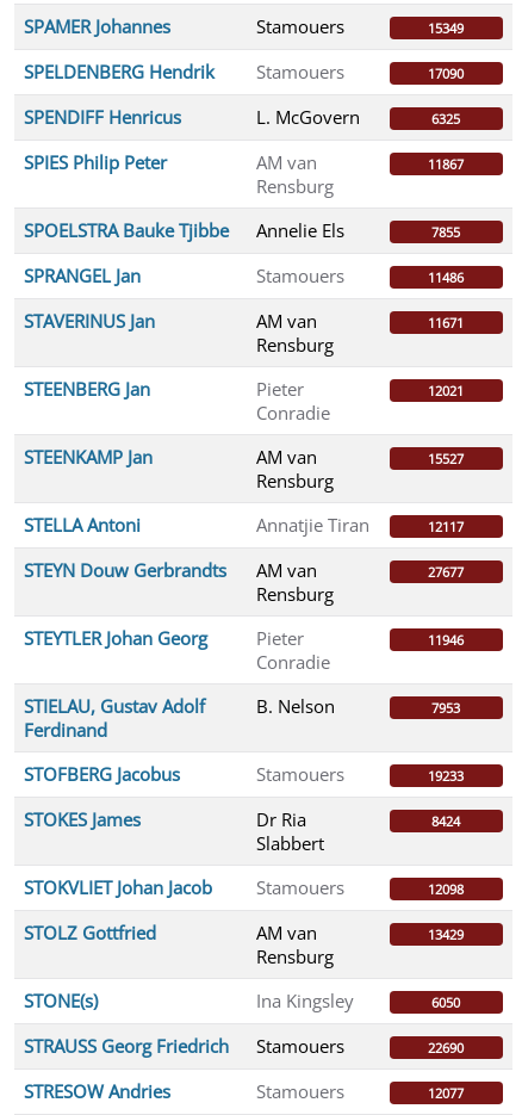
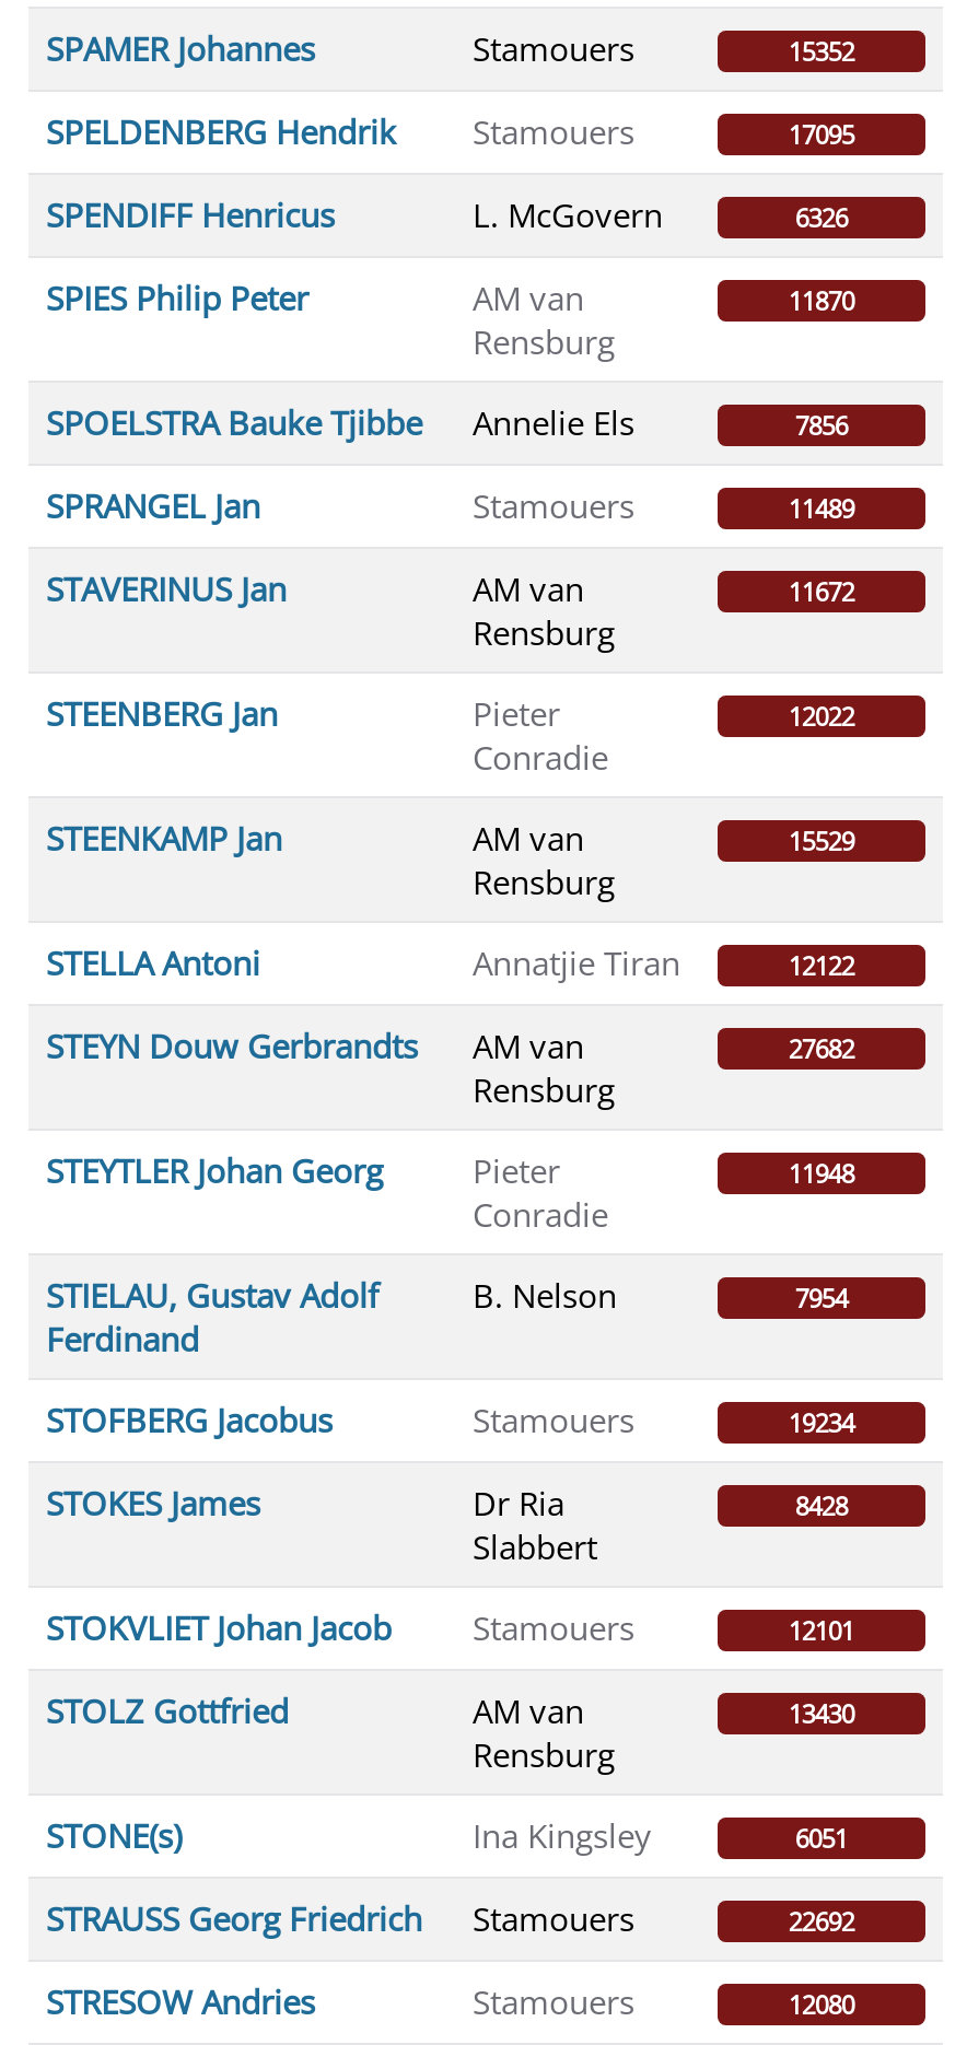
- 15349
+ 15352

- 17090
+ 17095

- 6325
+ 6326

- 11867
+ 11870

- 7855
+ 7856

- 11486
+ 11489

- 11671
+ 11672

- 12021
+ 12022

- 15527
+ 15529

- 12117
+ 12122

- 27677
+ 27682

- 11946
+ 11948

- 7953
+ 7954

- 19233
+ 19234

- 8424
+ 8428

- 12098
+ 12101

- 13429
+ 13430

- 6050
+ 6051

- 22690
+ 22692

- 12077
+ 12080
